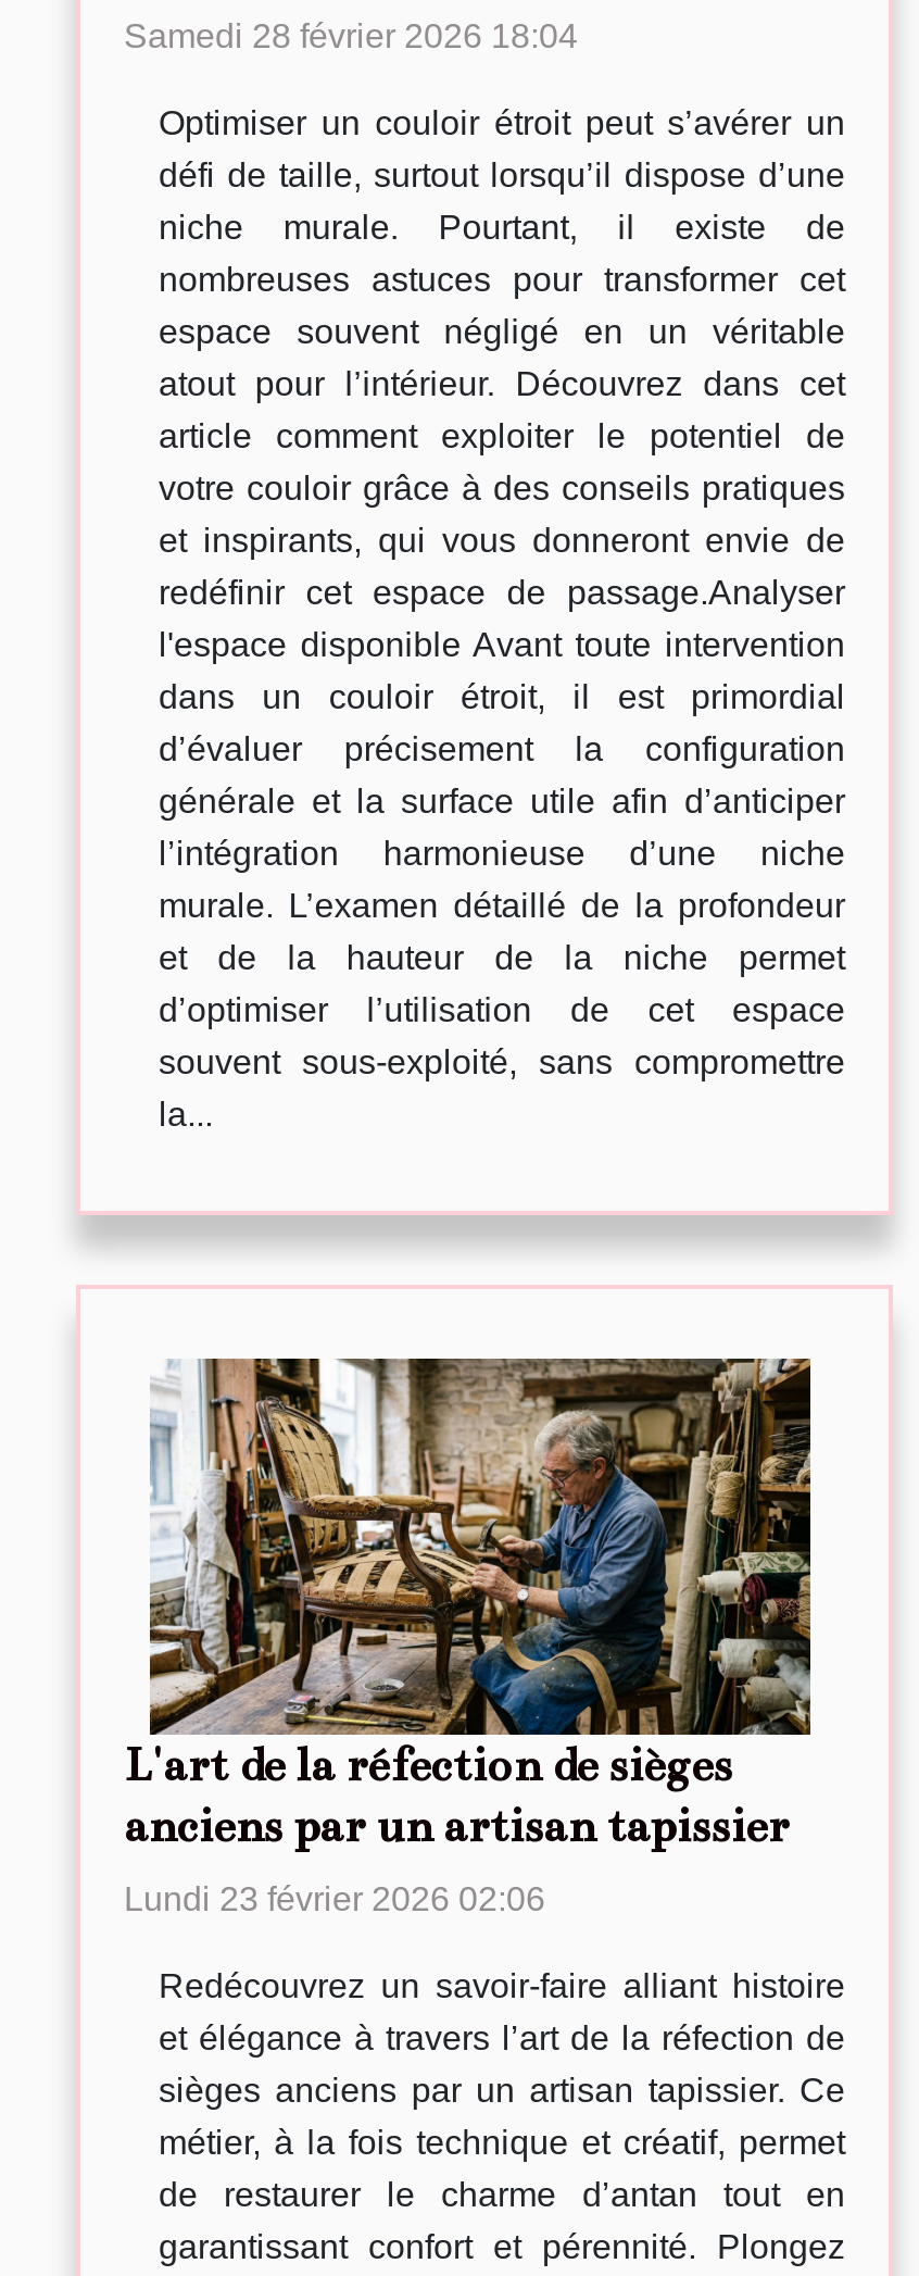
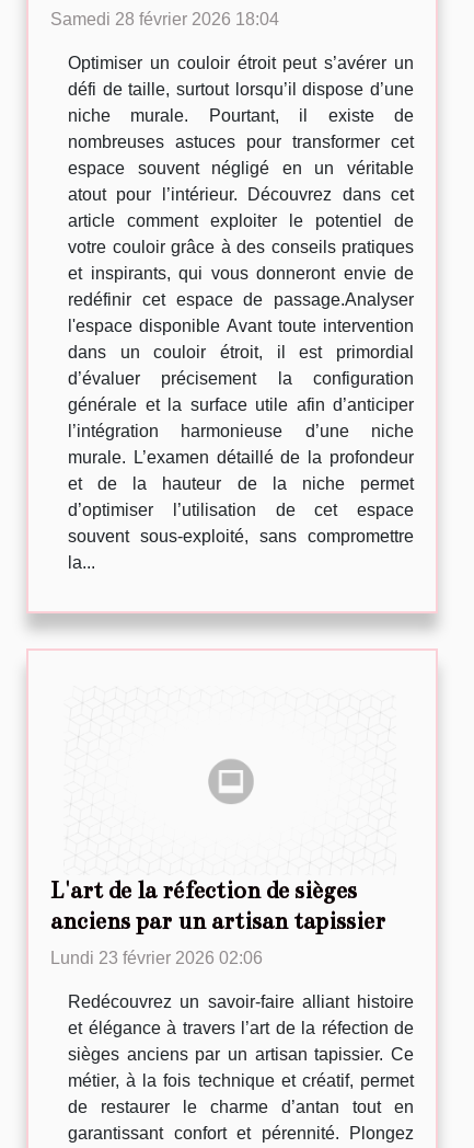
- [image]
